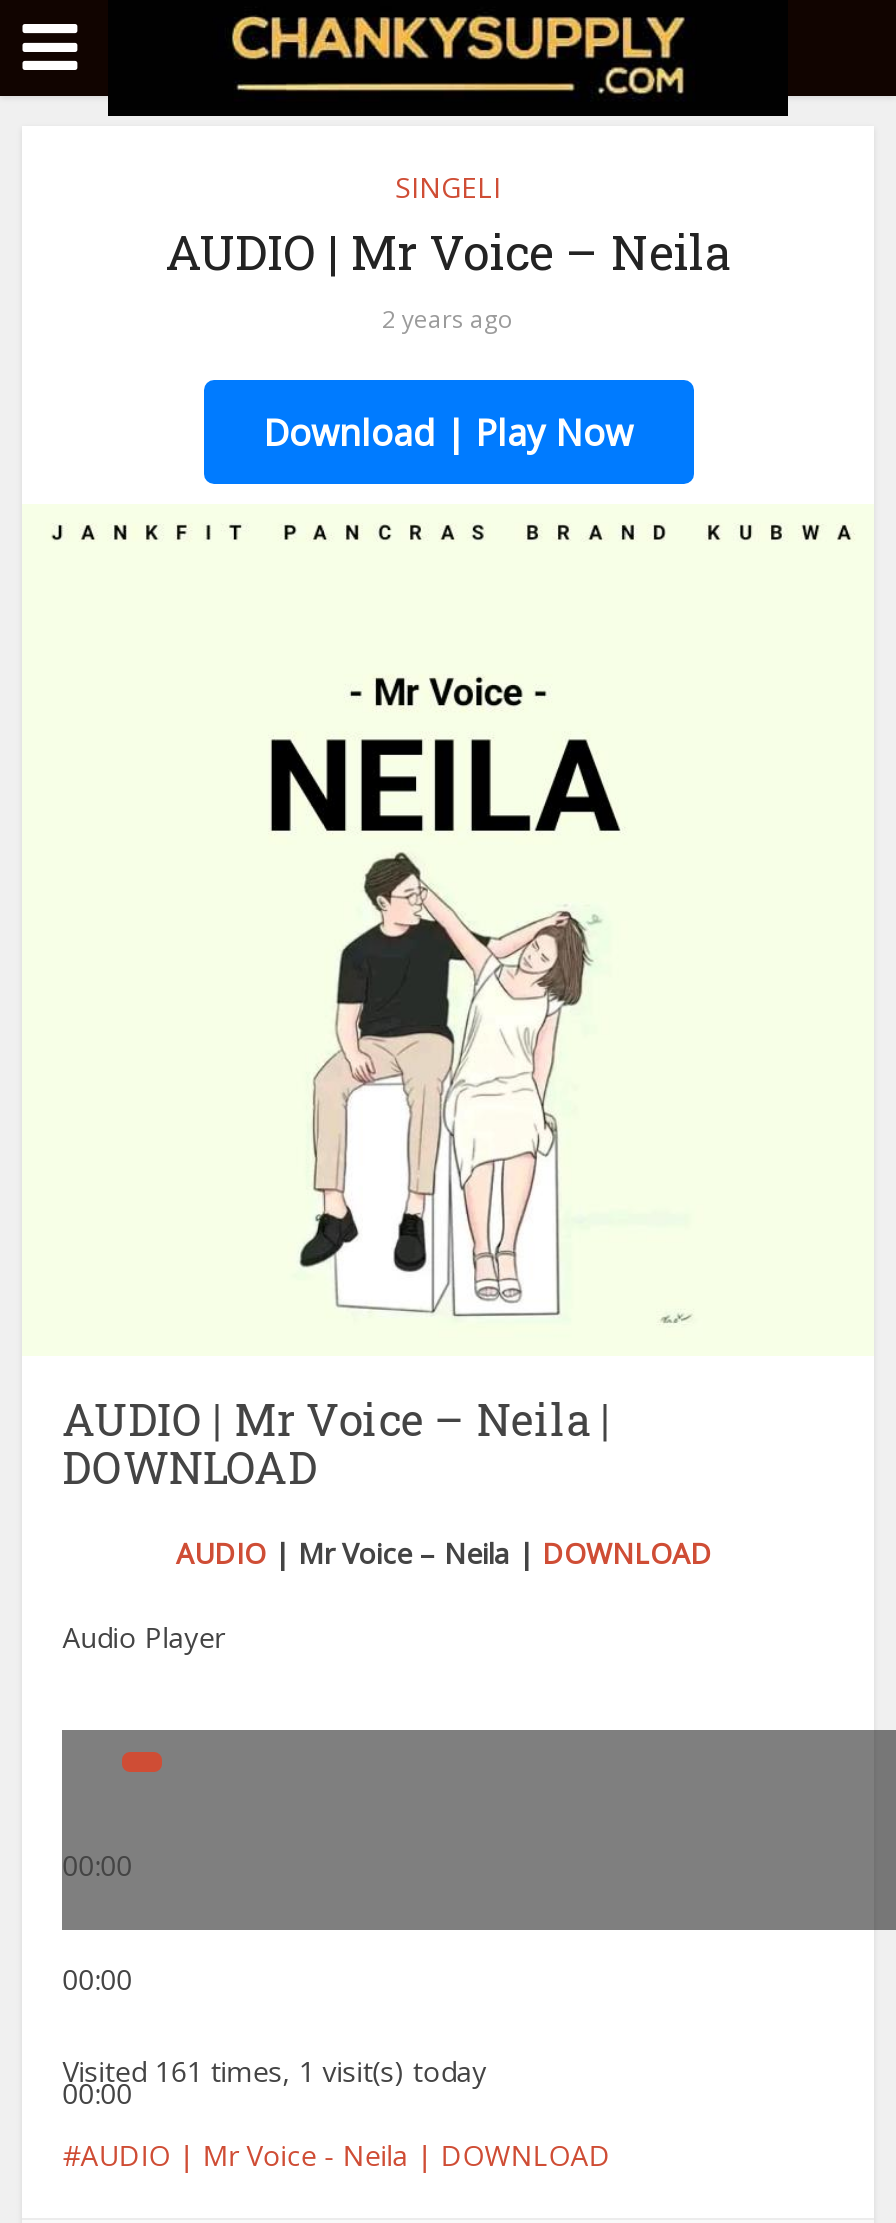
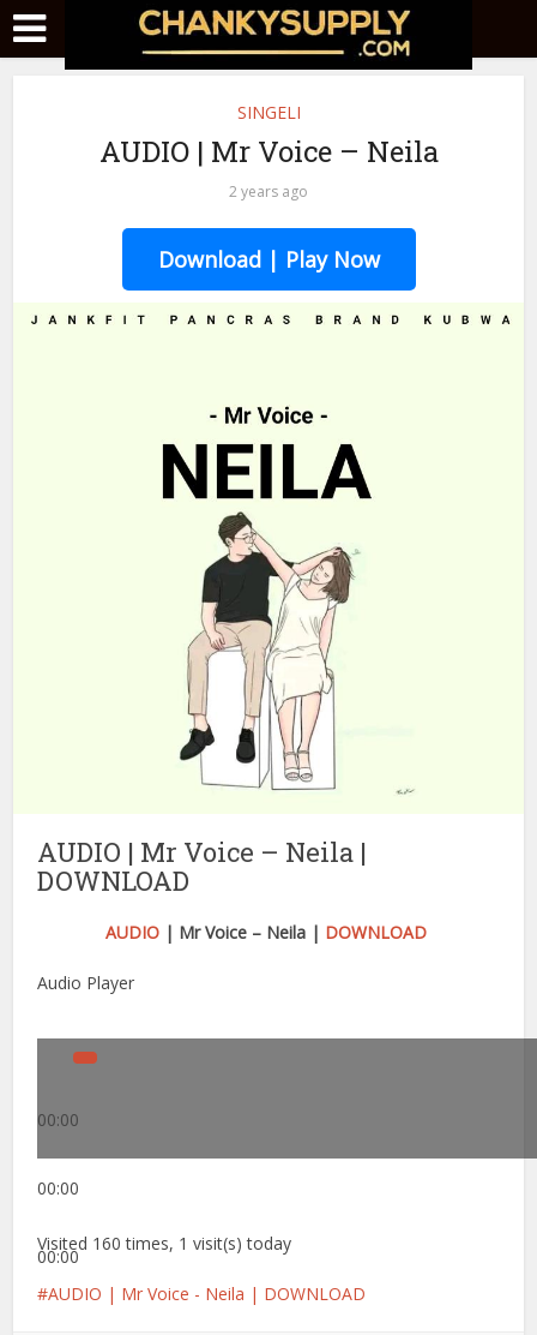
- Visited 161 times, 1 visit(s) today
+ Visited 160 times, 1 visit(s) today
